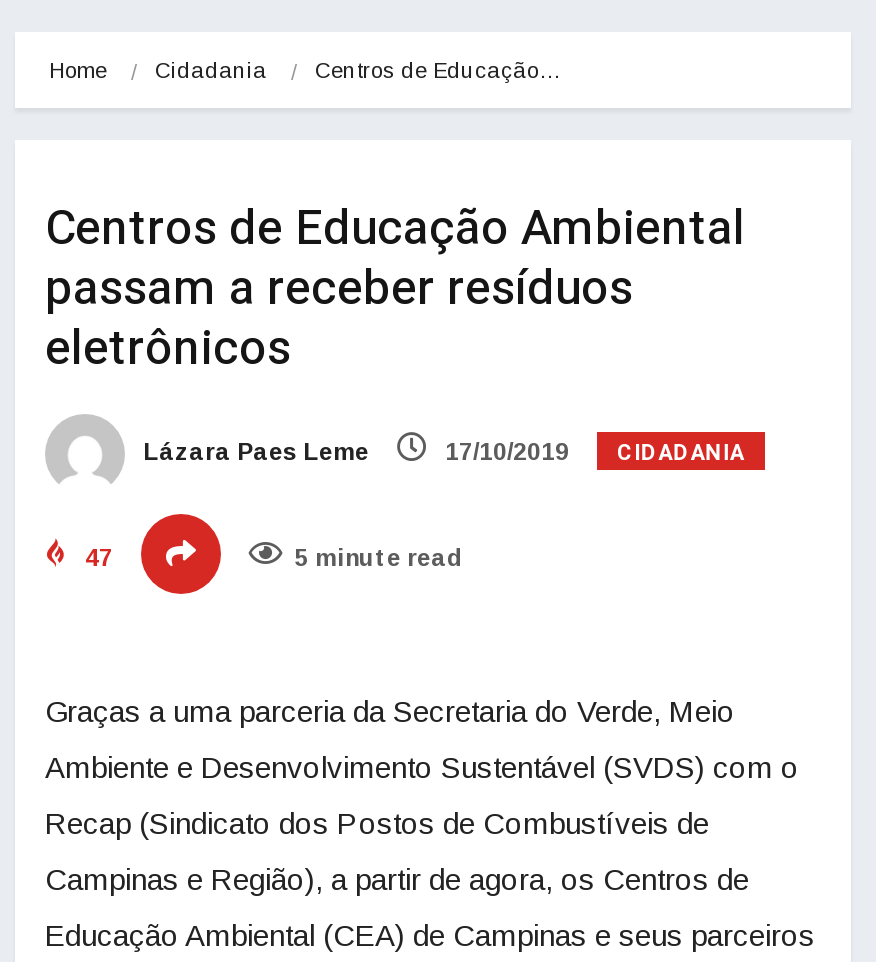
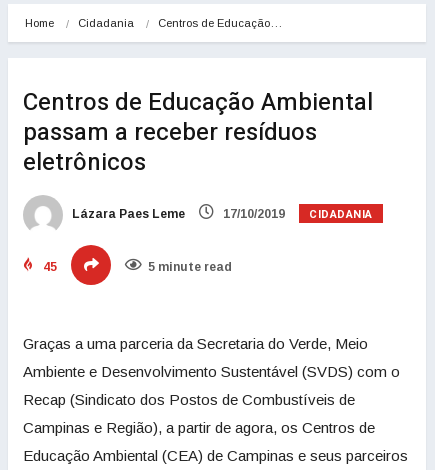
- 47
+ 45
